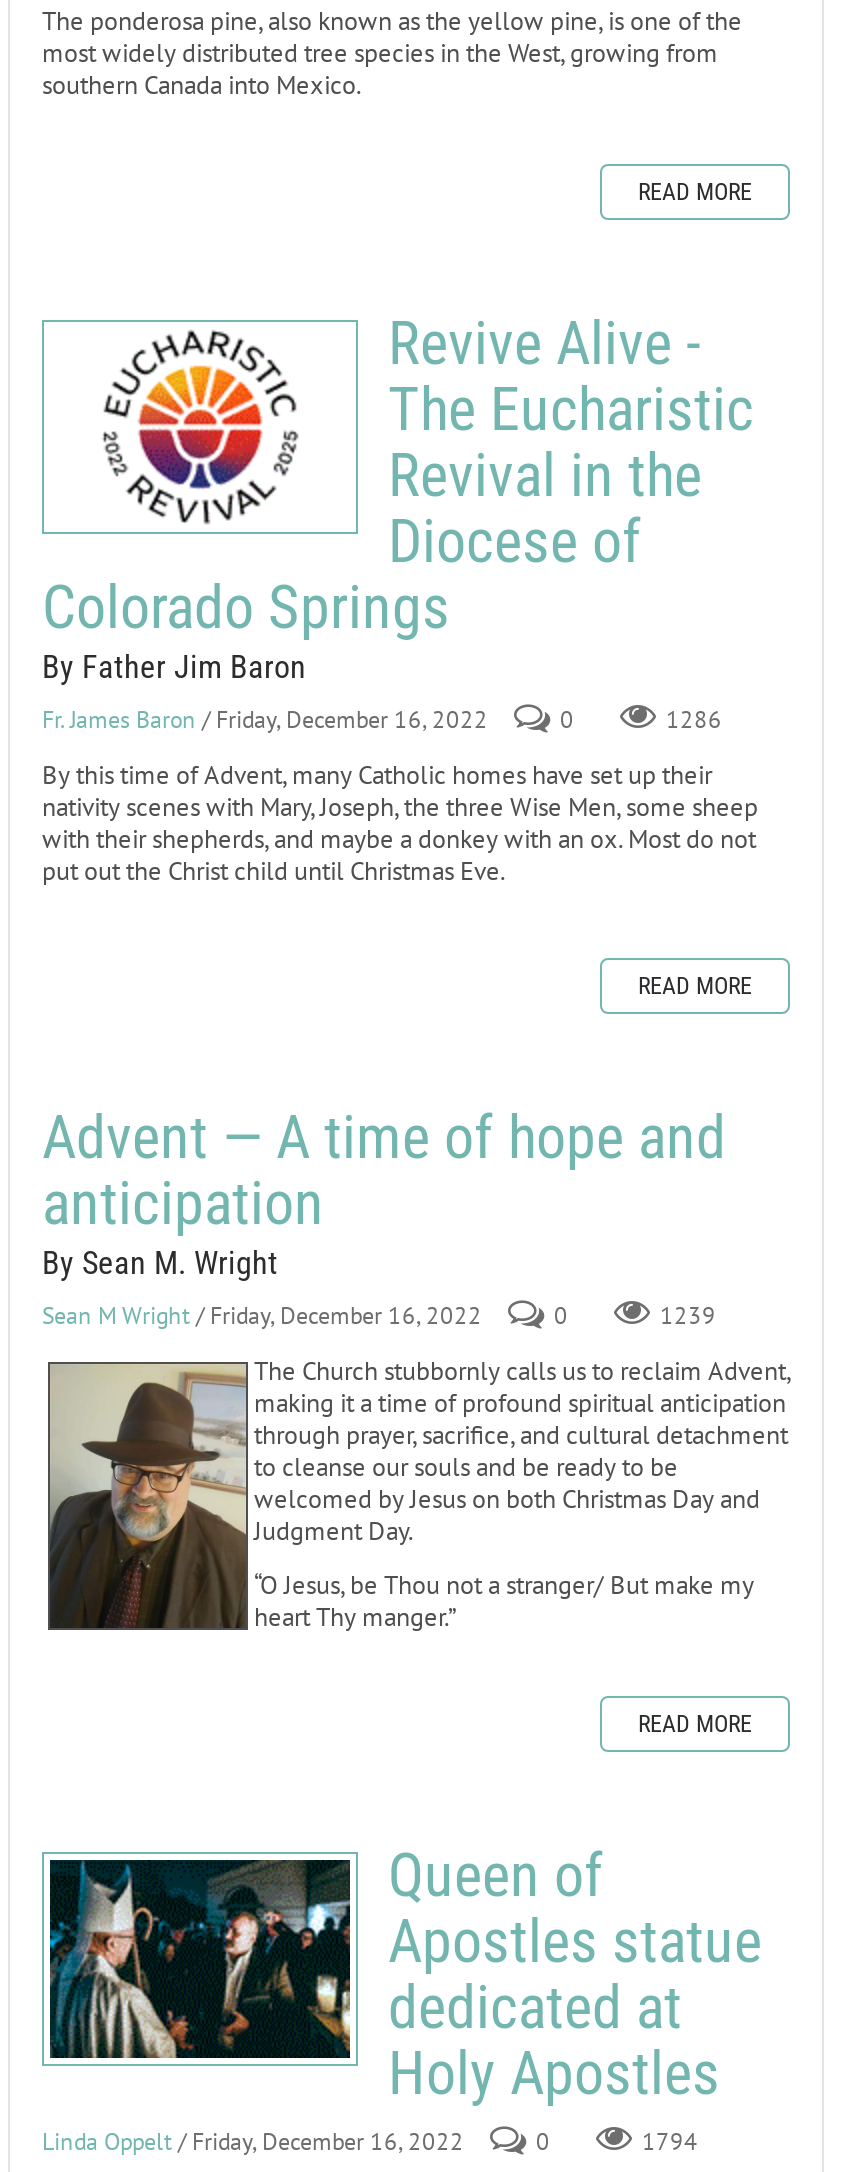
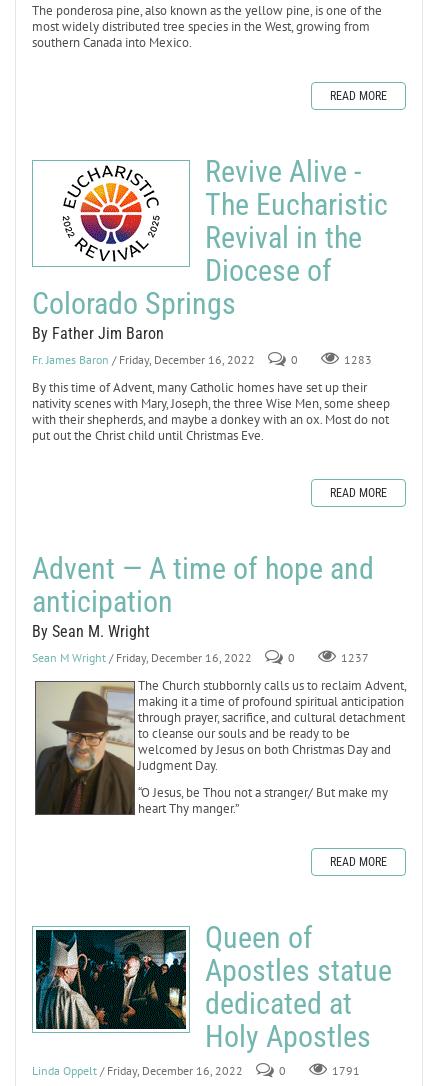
- 1286
+ 1283

- 1239
+ 1237

- 1794
+ 1791
